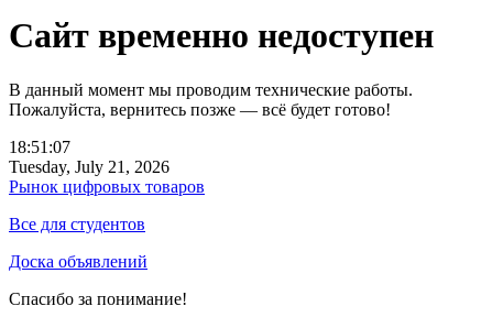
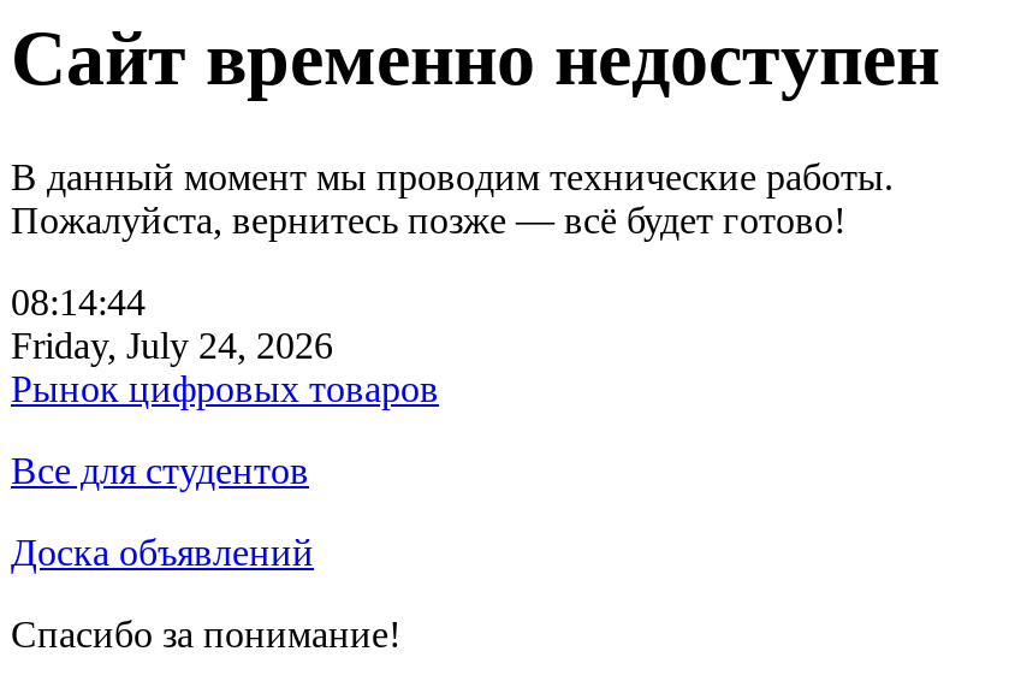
- 18:51:07
+ 08:14:44

- Tuesday, July 21, 2026
+ Friday, July 24, 2026
